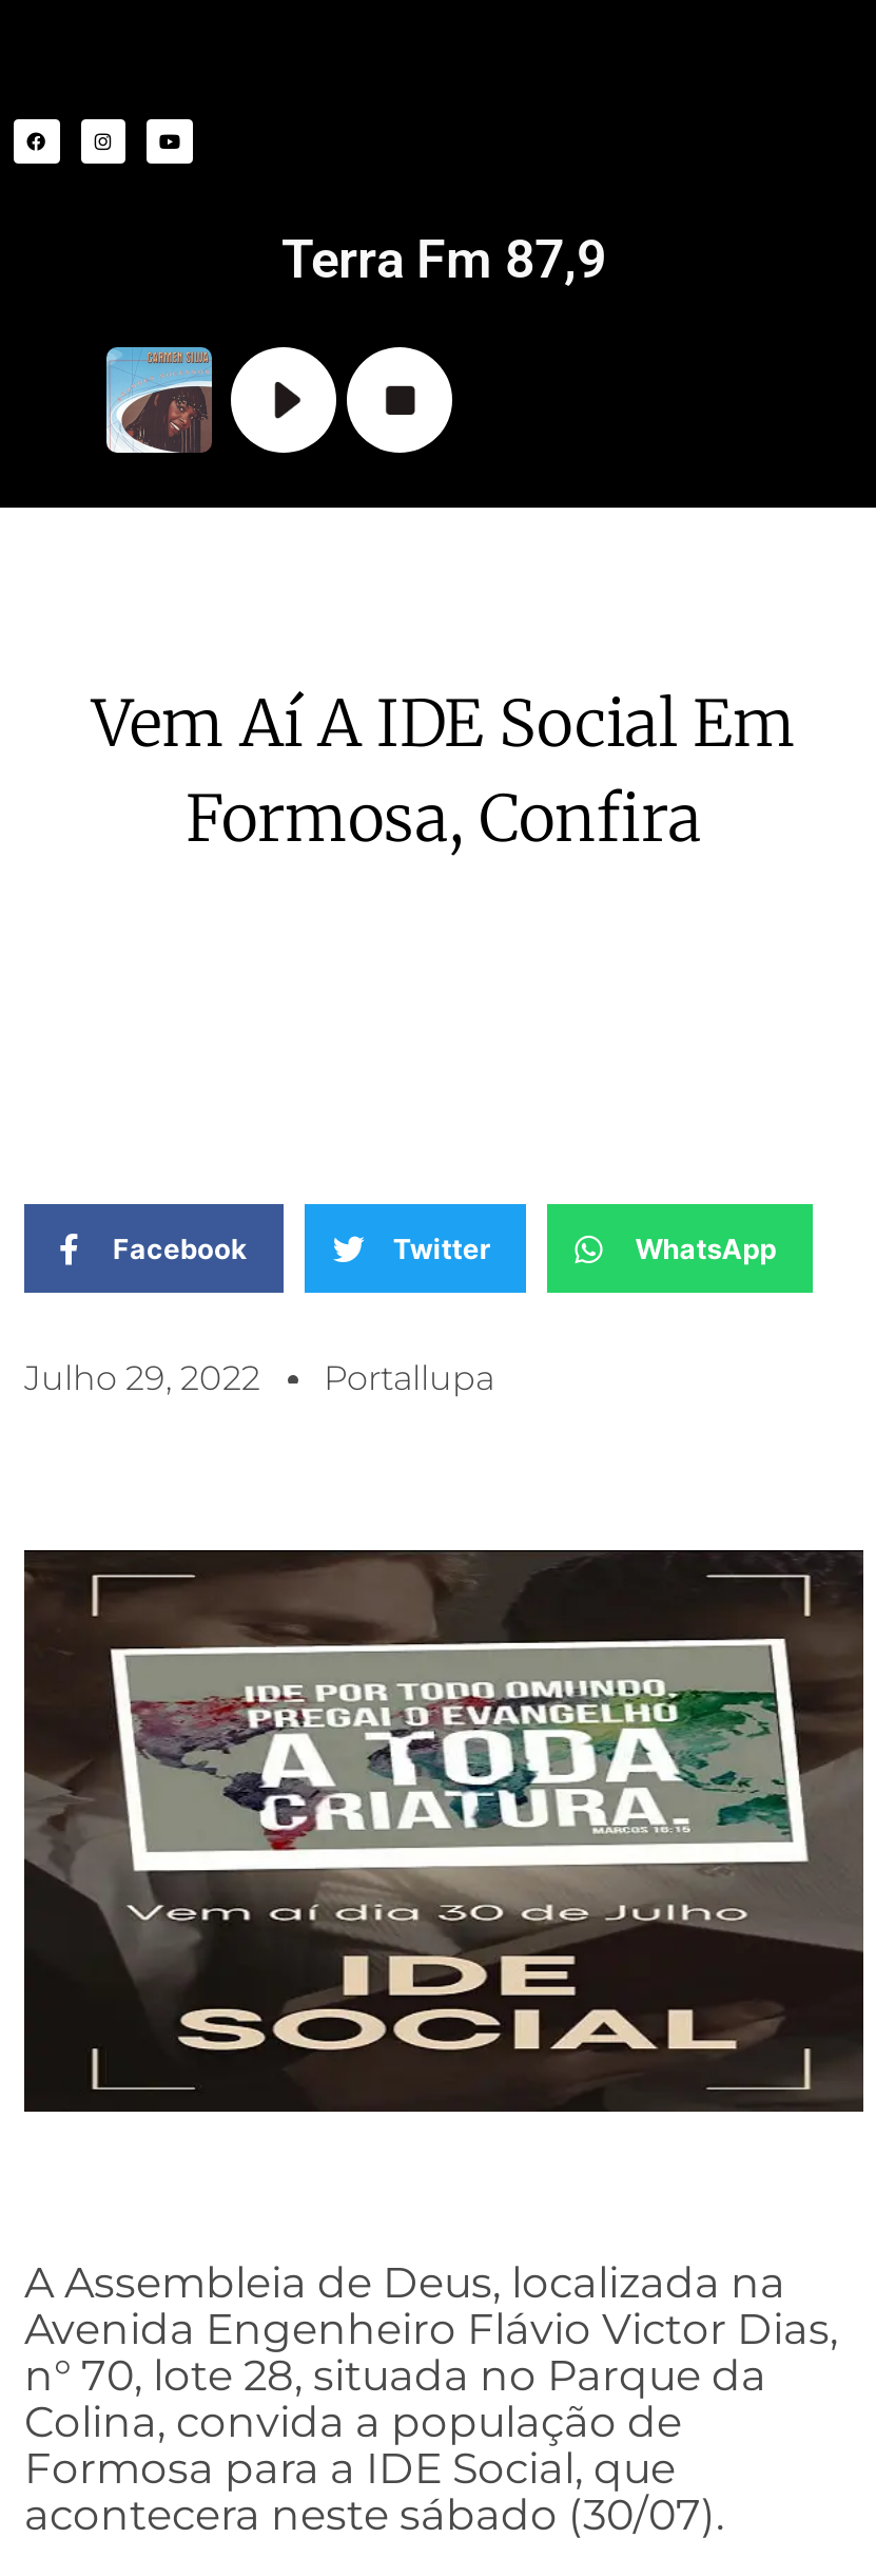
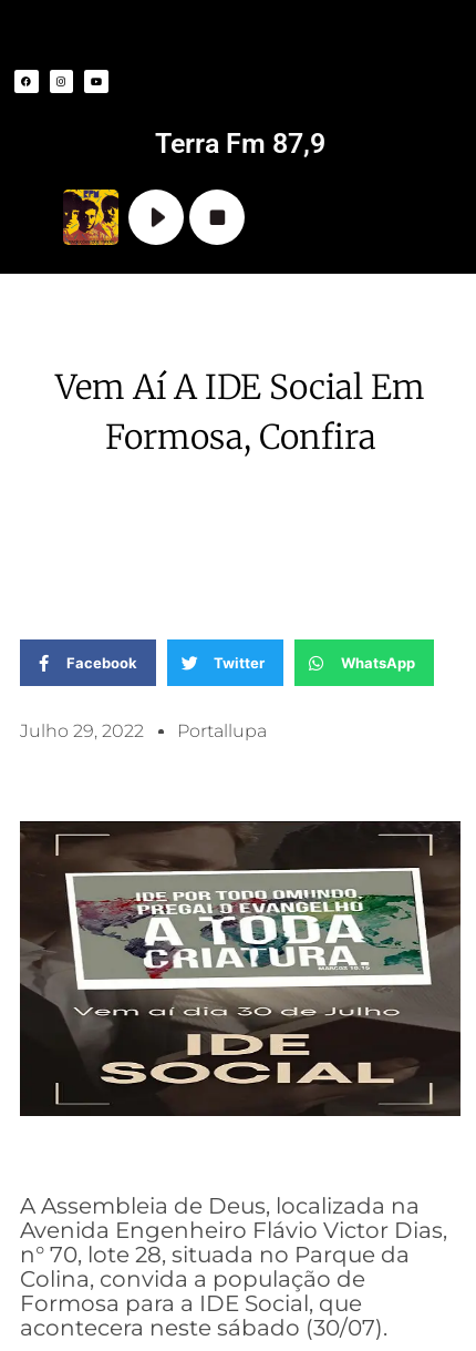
- [image]
+ [image]
